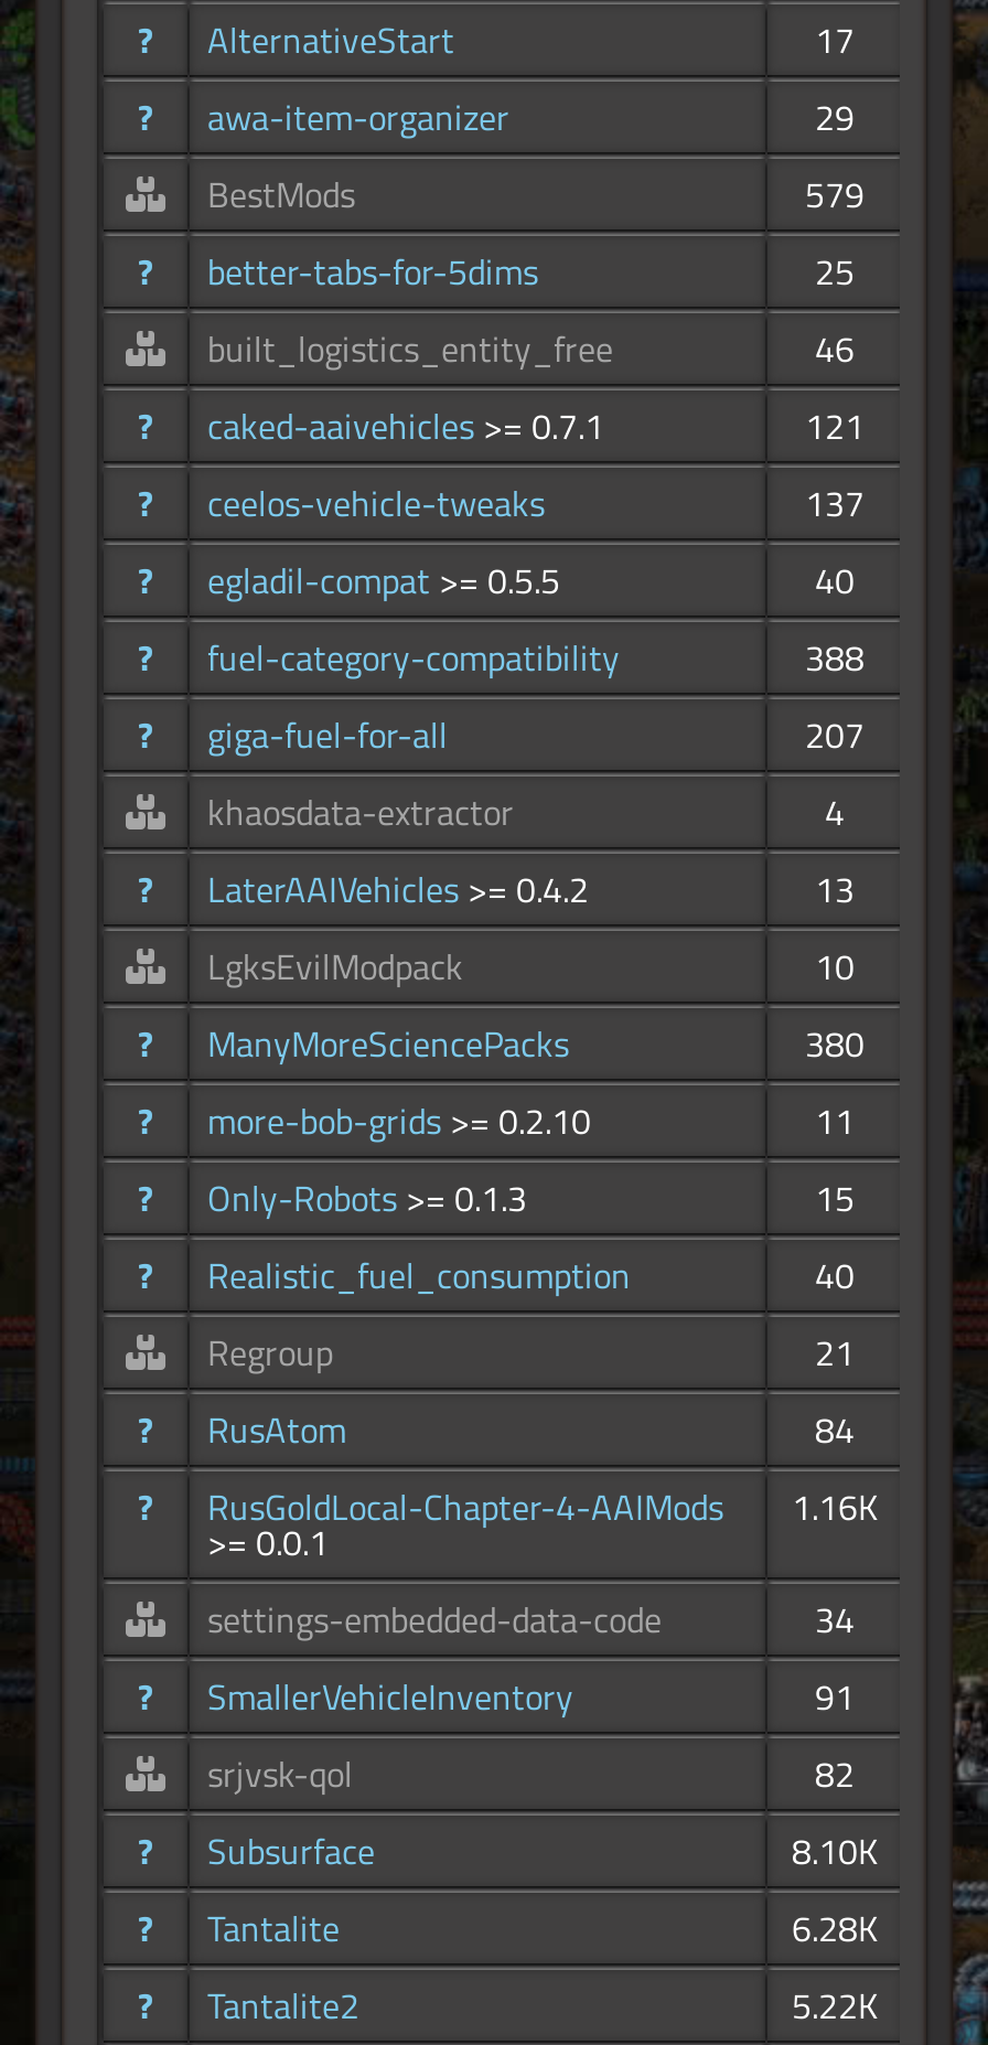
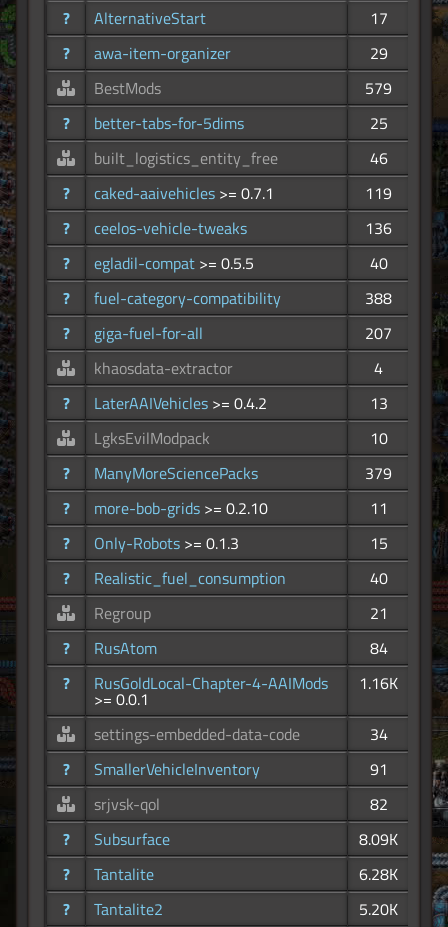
- 121
+ 119

- 137
+ 136

- 380
+ 379

- 8.10K
+ 8.09K

- 5.22K
+ 5.20K
